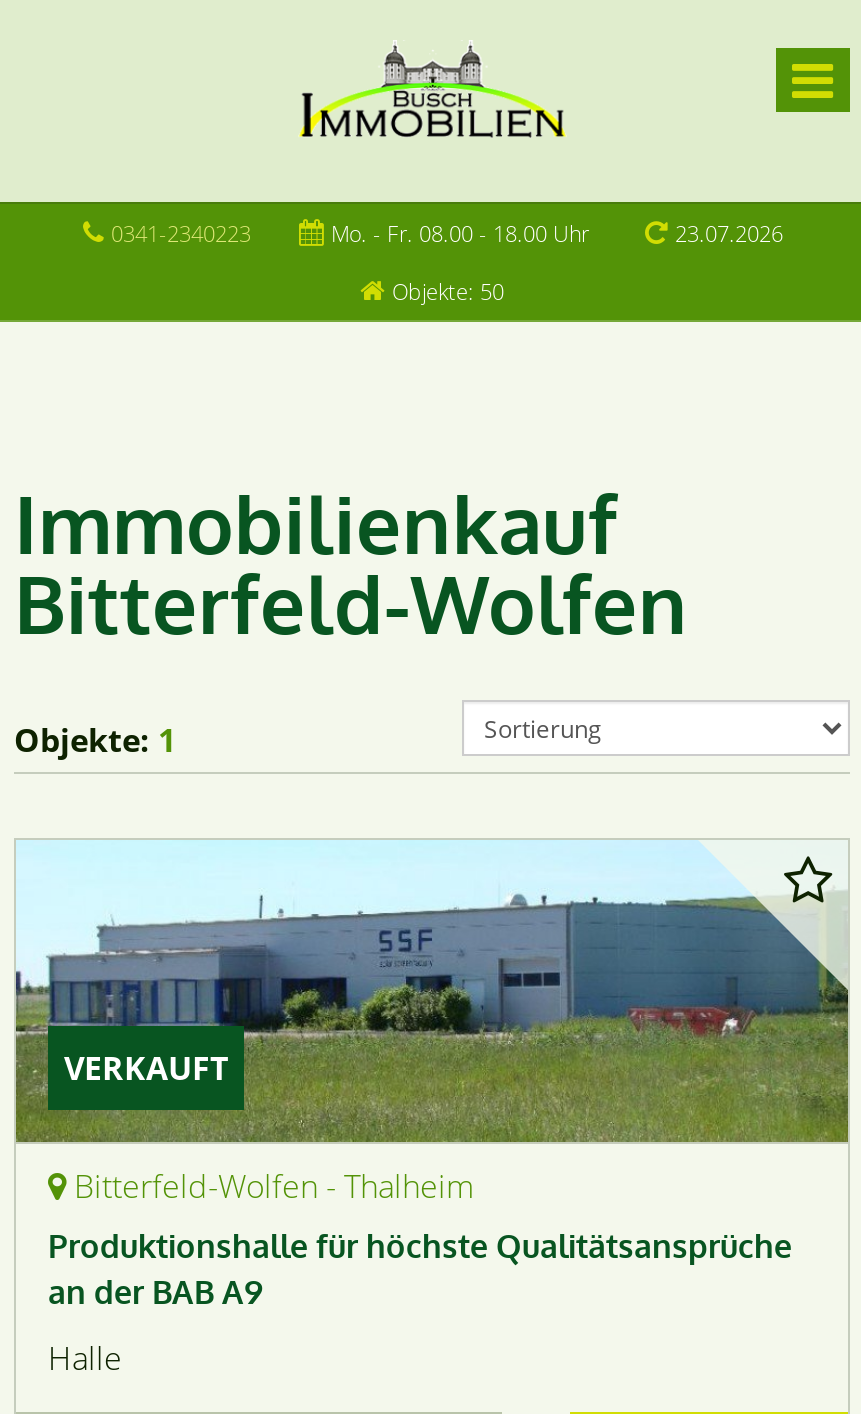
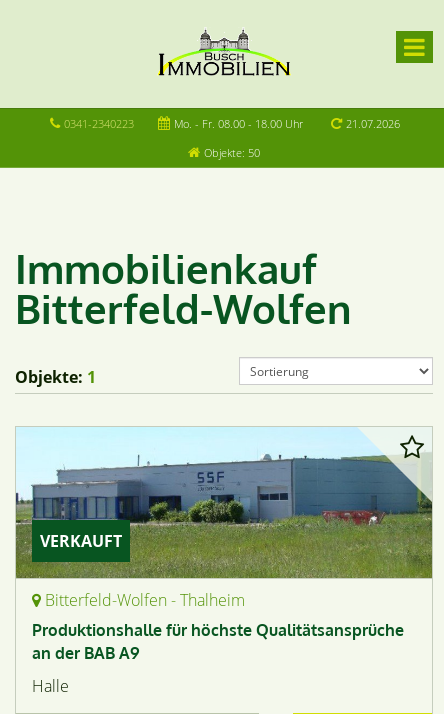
- 23.07.2026
+ 21.07.2026
